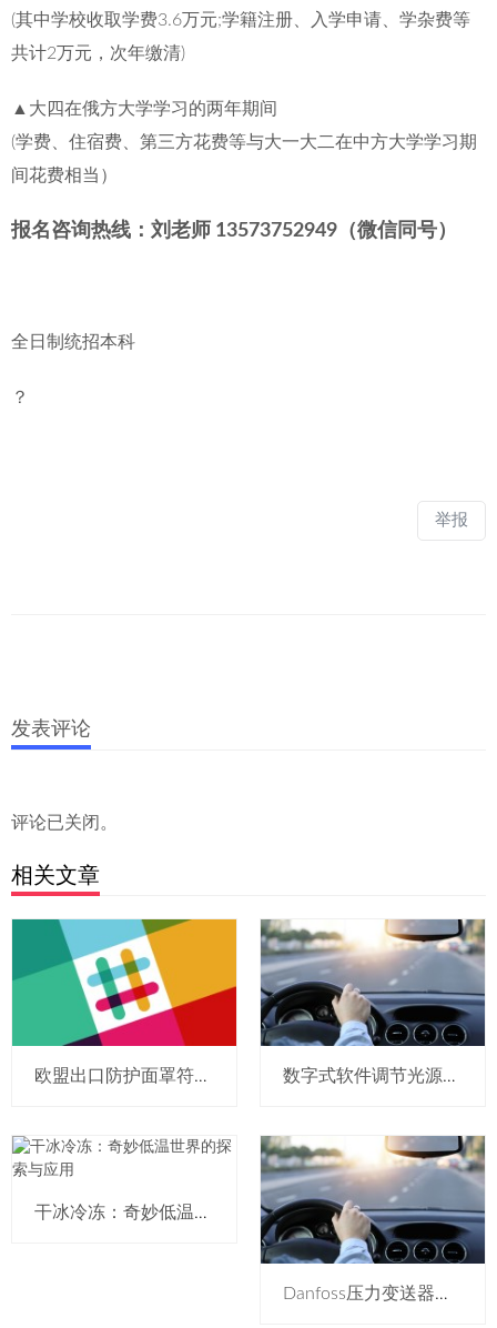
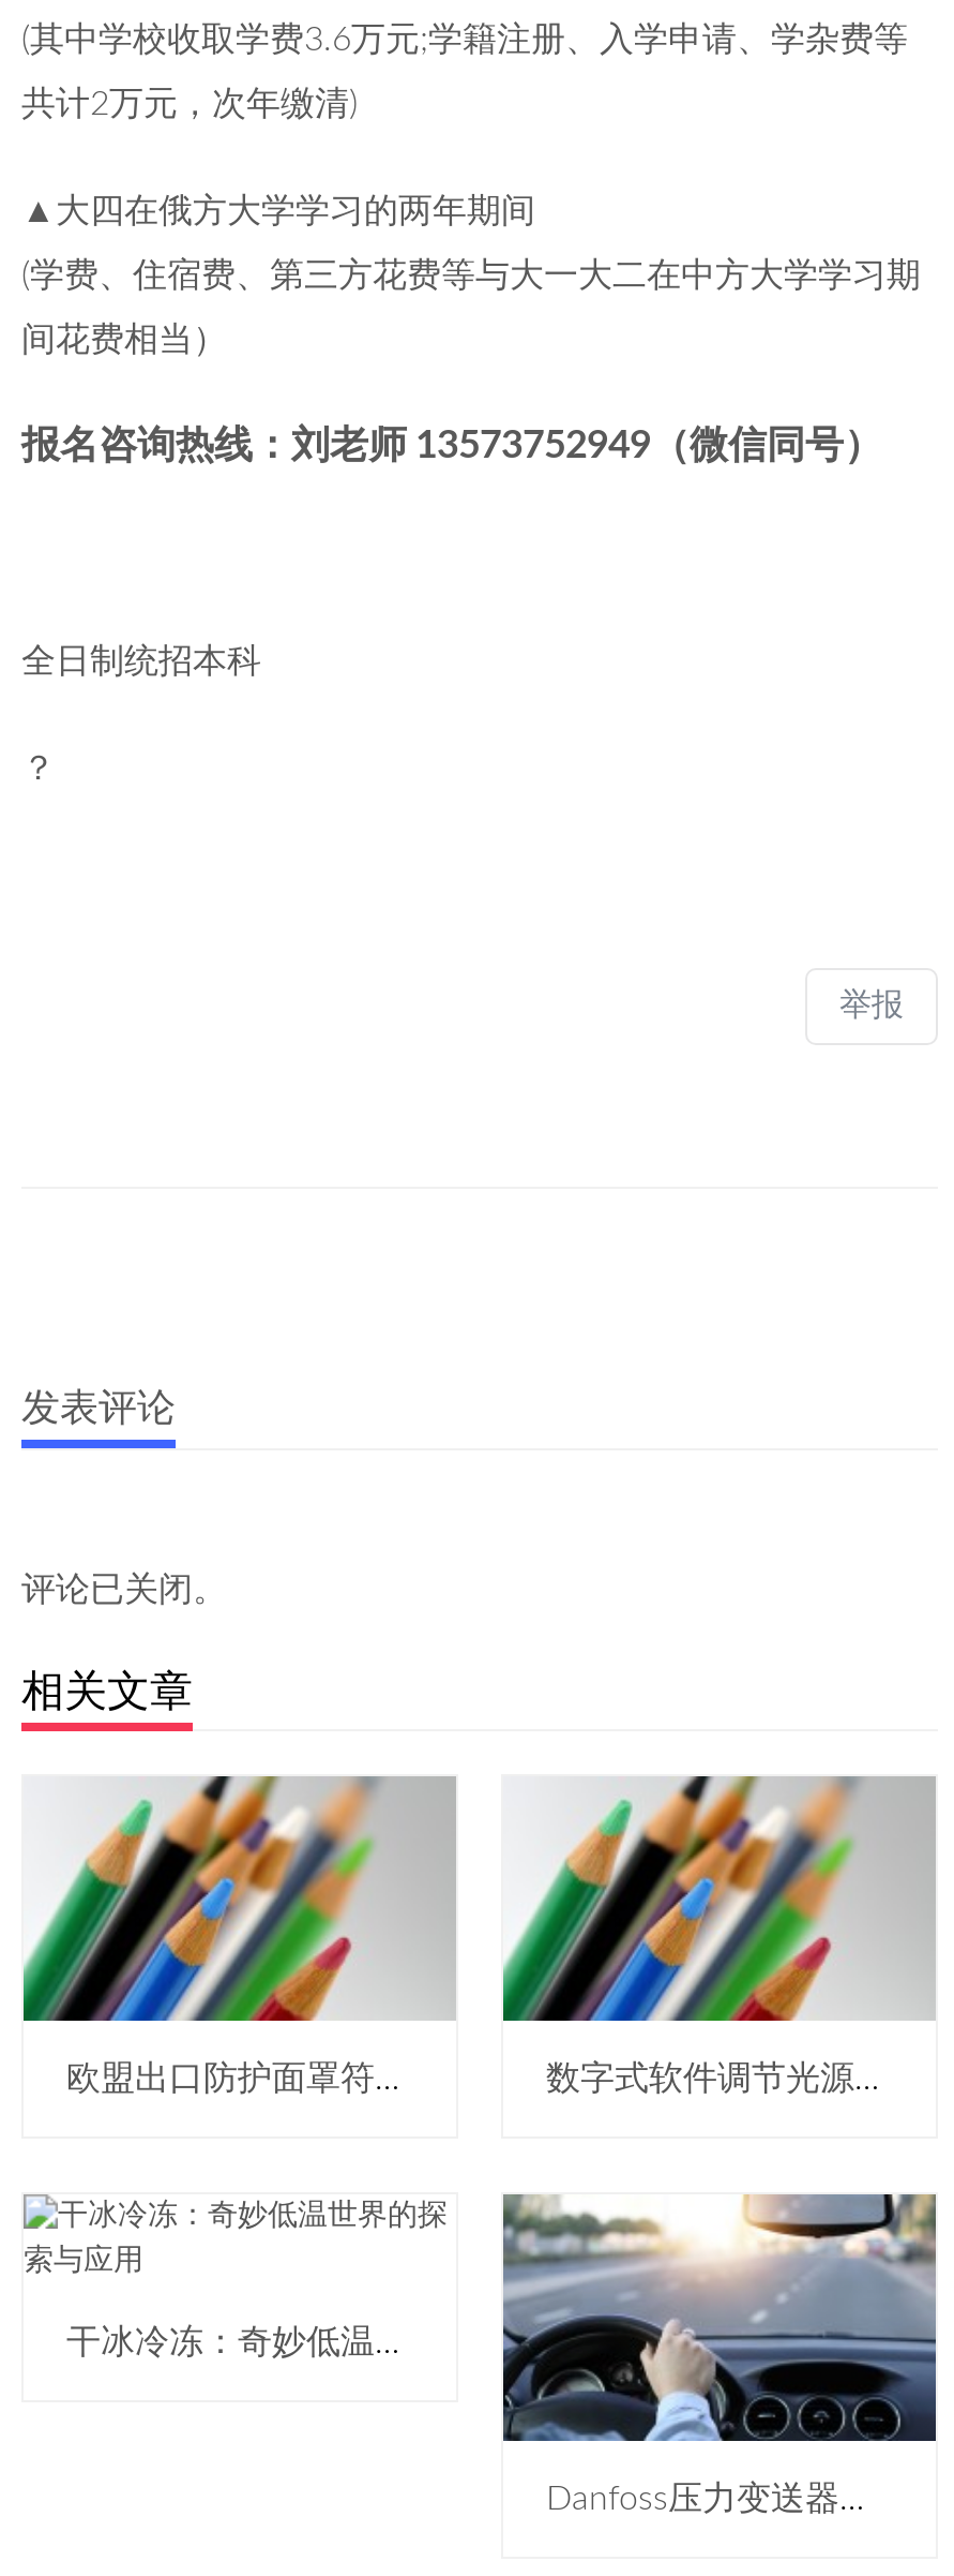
- [image]
+ [image]

- [image]
+ [image]
